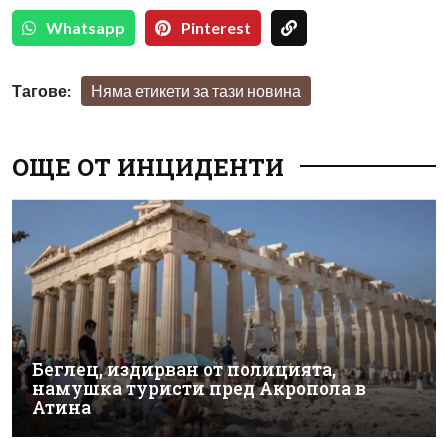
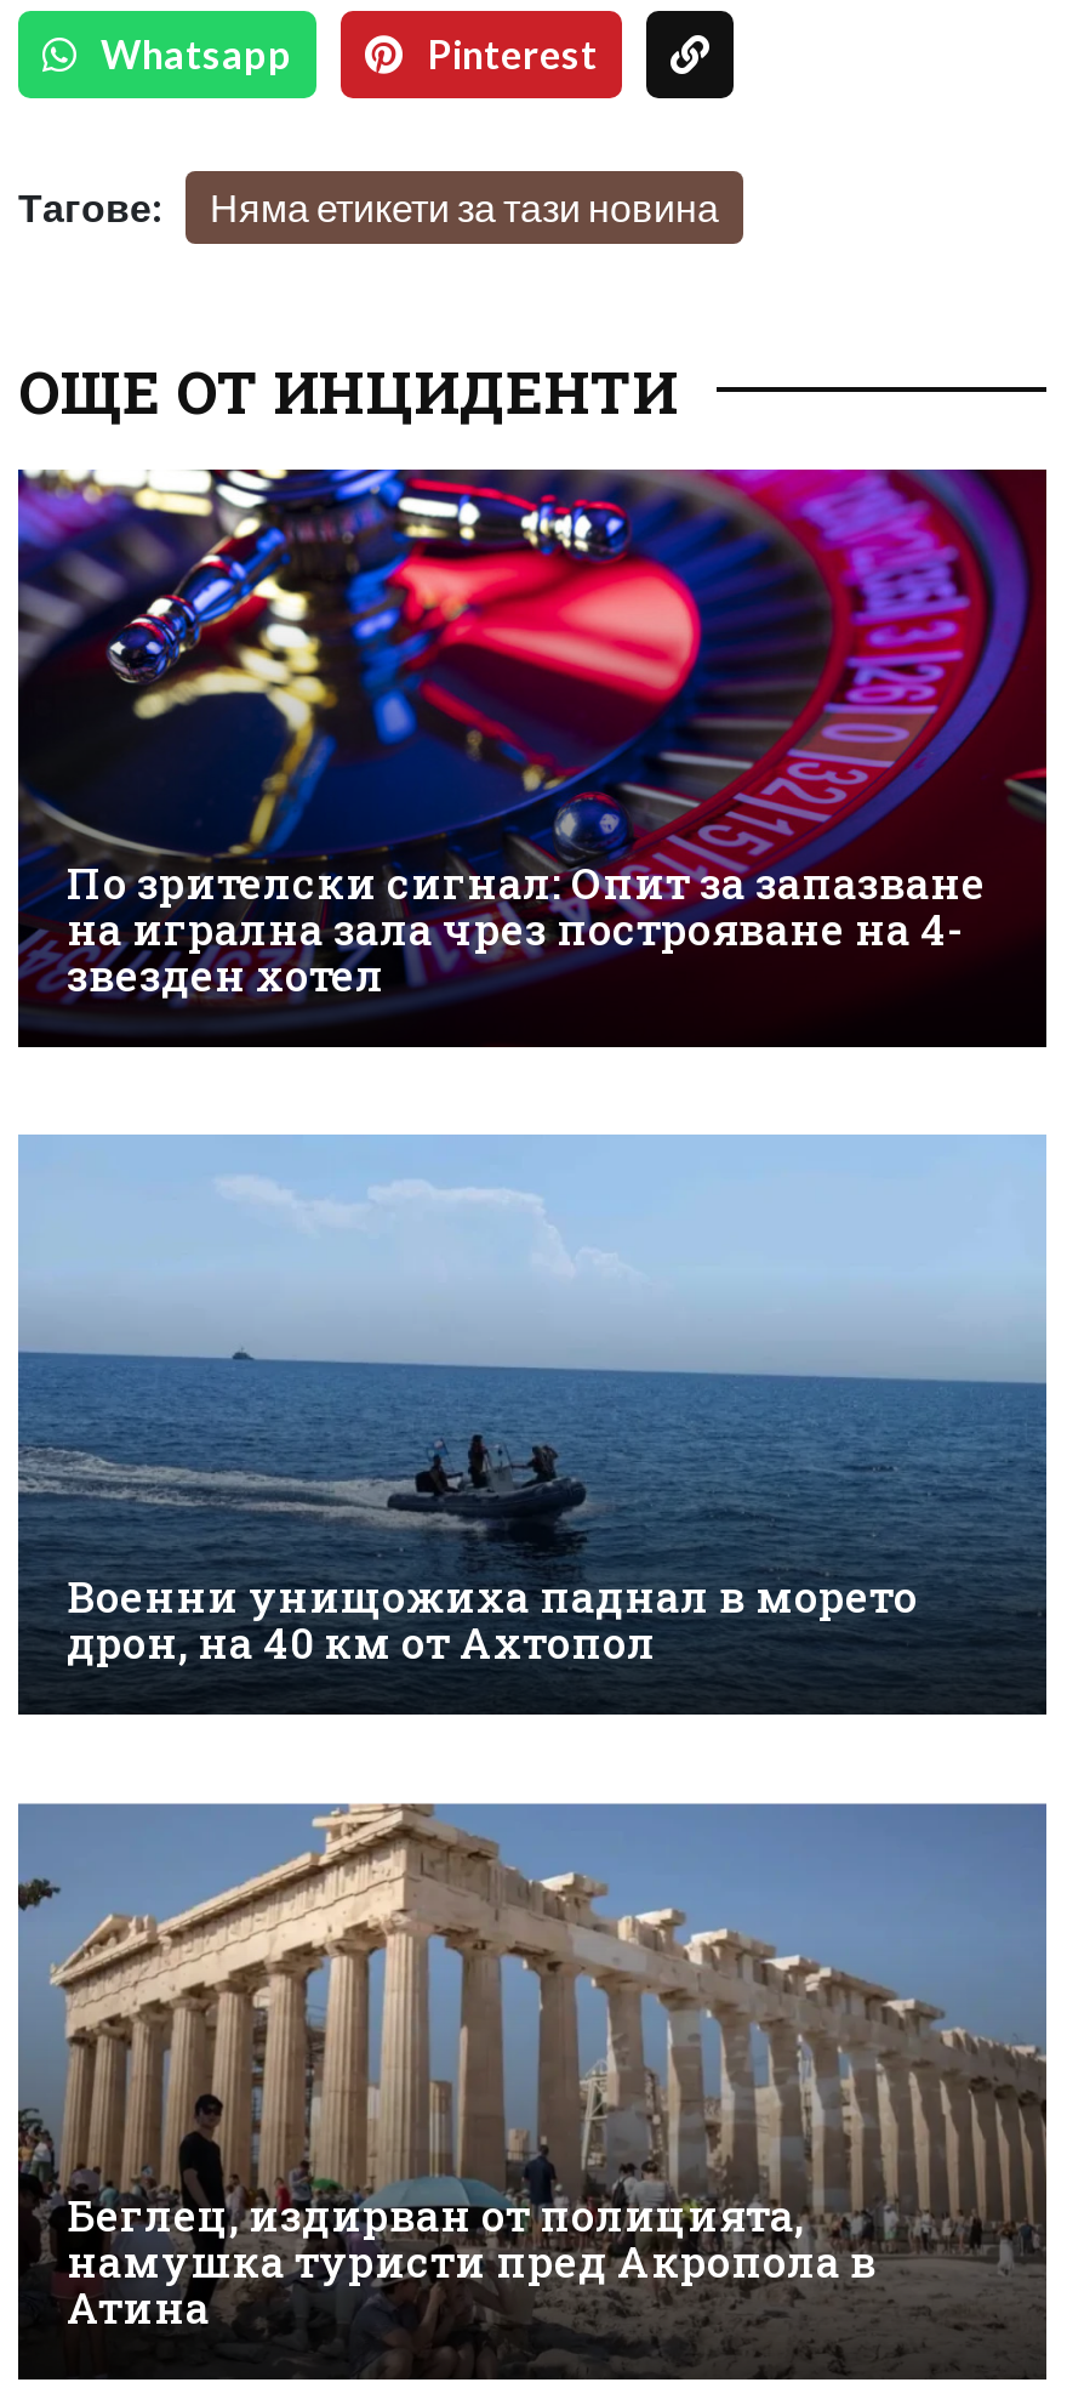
+ [image]
+ По зрителски сигнал: Опит за запазване
+ на игрална зала чрез построяване на 4-
+ звезден хотел

+ [image]
+ Военни унищожиха паднал в морето
+ дрон, на 40 км от Ахтопол
